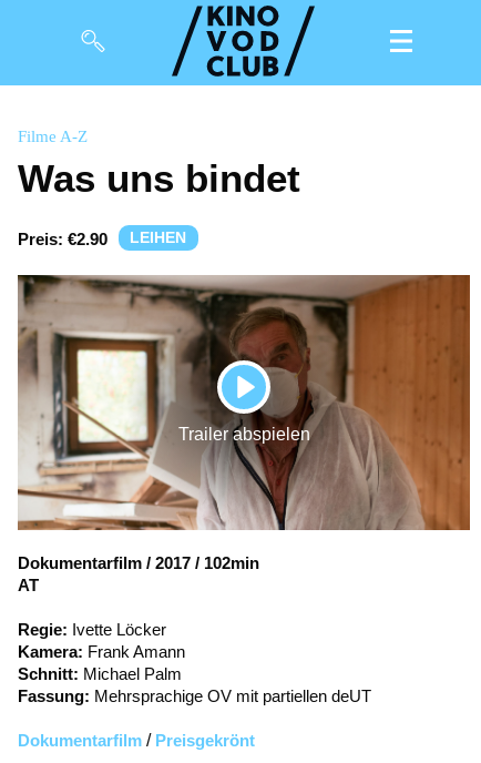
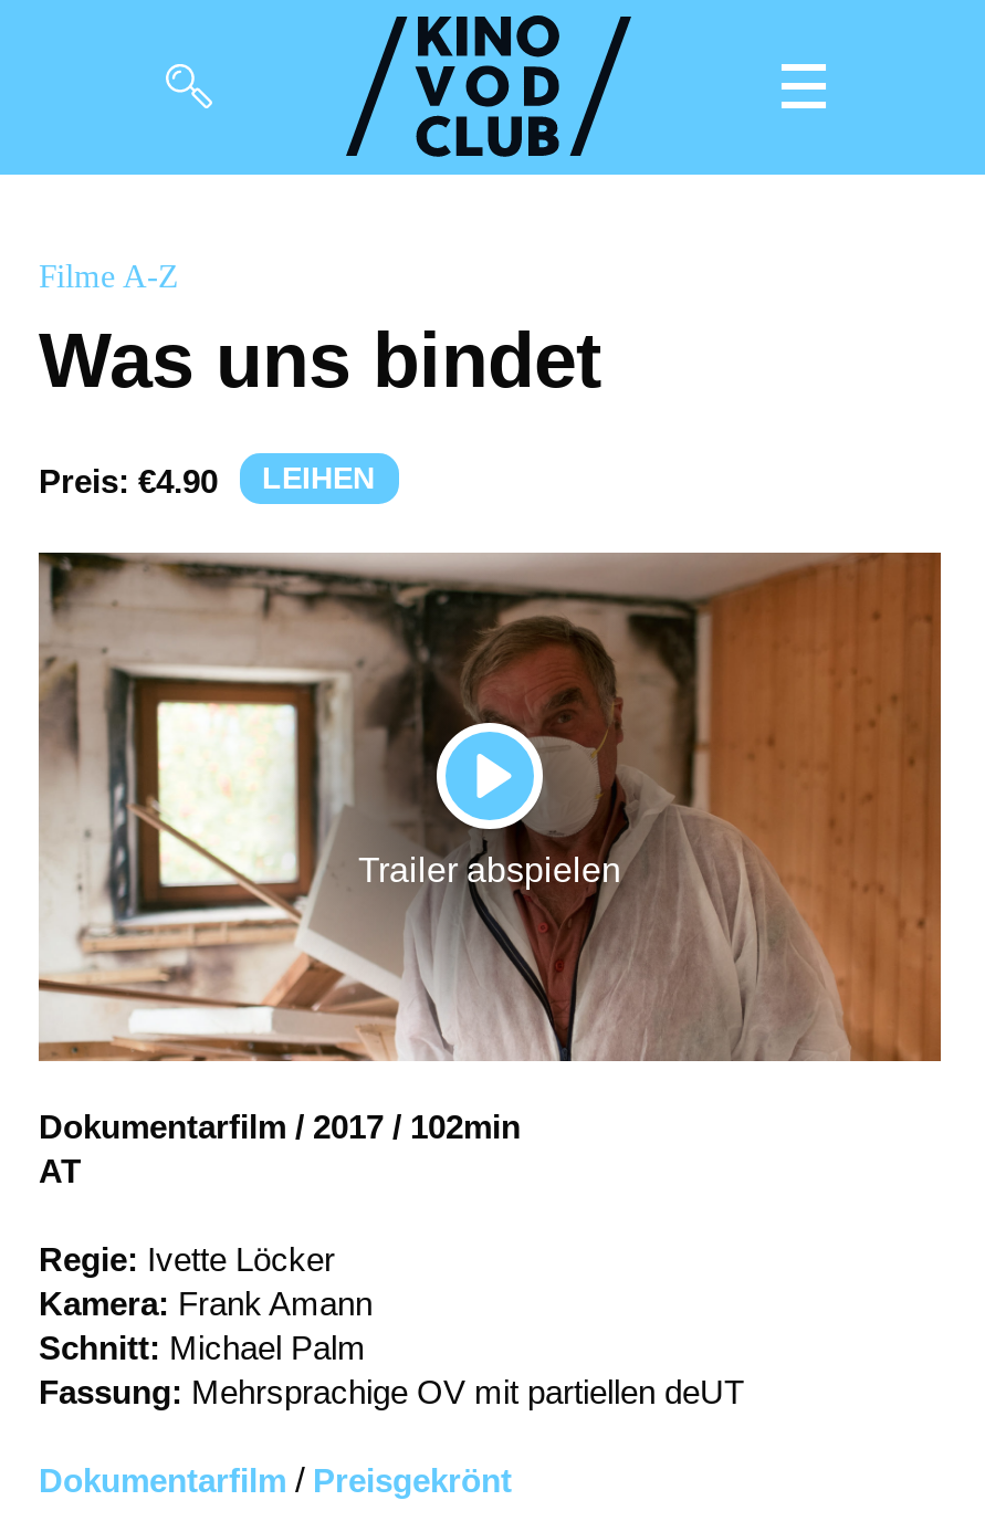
- Preis: €2.90 LEIHEN
+ Preis: €4.90 LEIHEN
